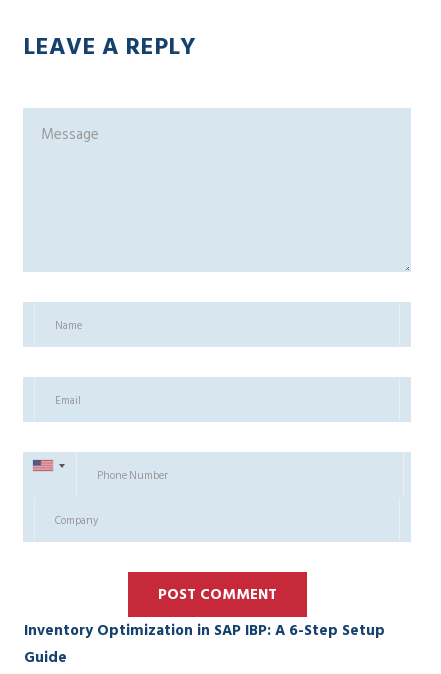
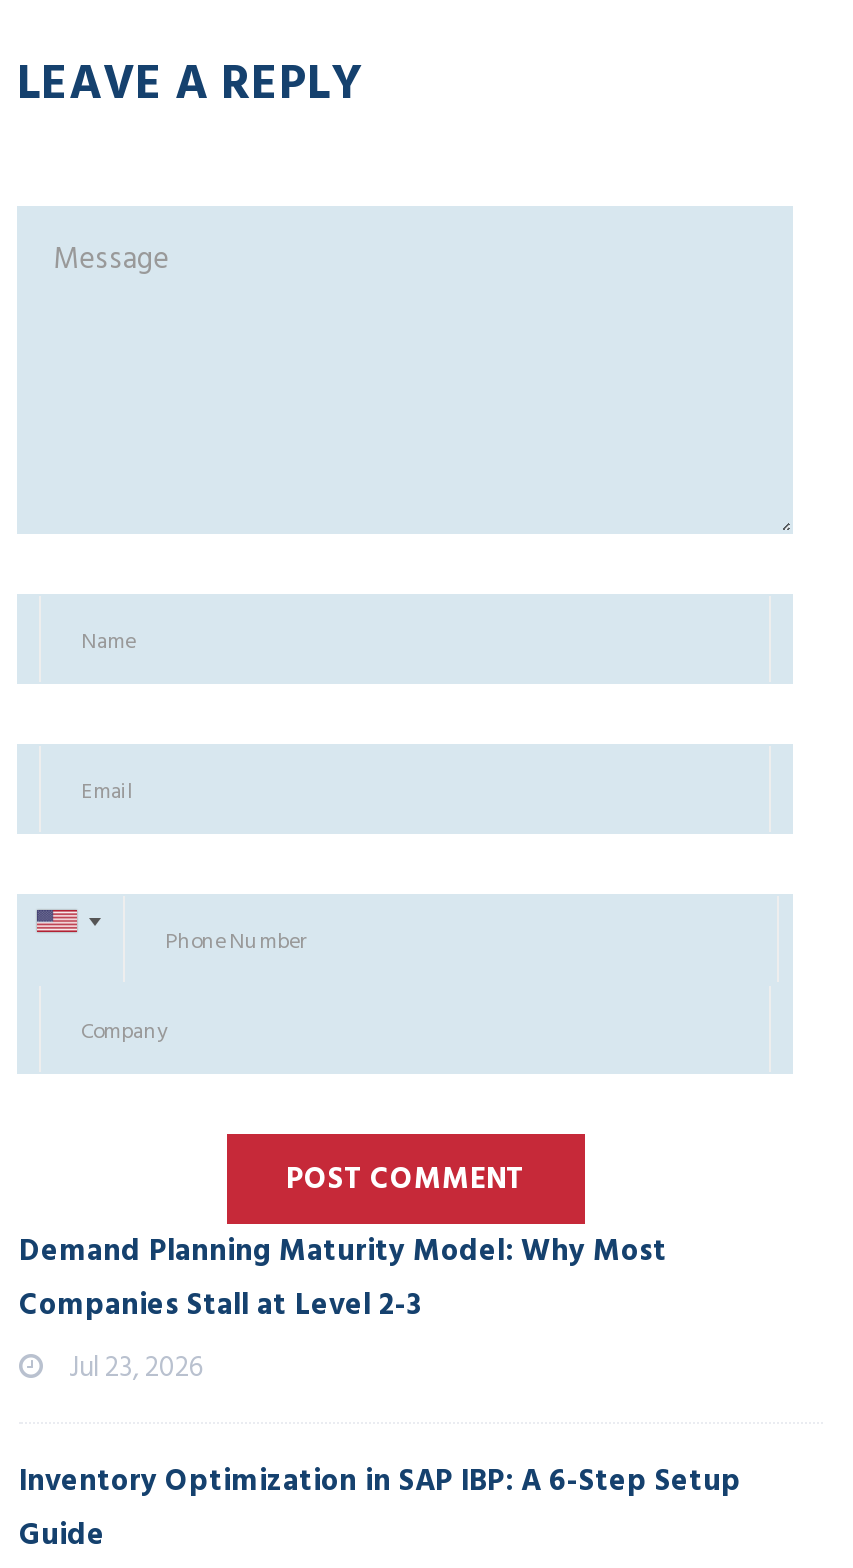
+ Demand Planning Maturity Model: Why Most
+ Companies Stall at Level 2-3
+ Jul 23, 2026
